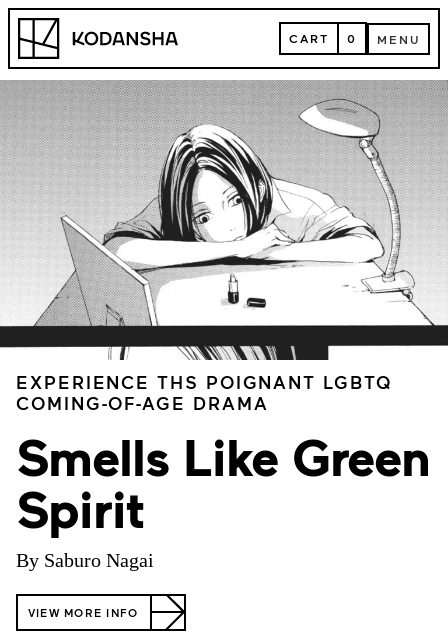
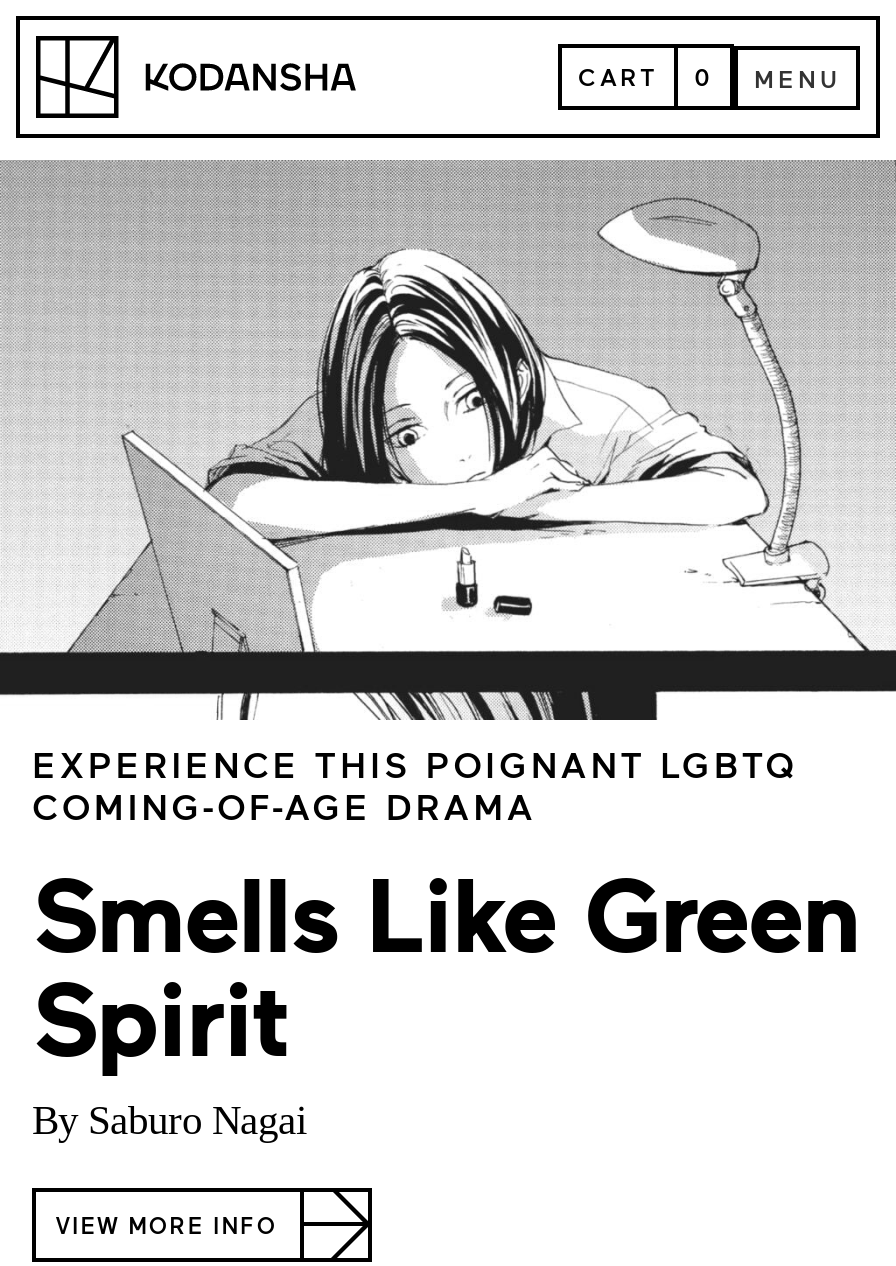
- EXPERIENCE THS POIGNANT LGBTQ
+ EXPERIENCE THIS POIGNANT LGBTQ
